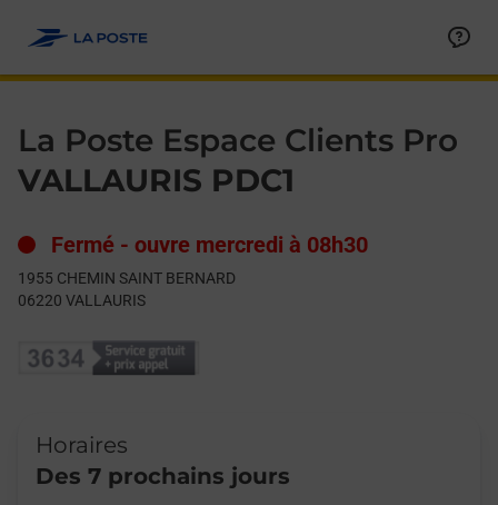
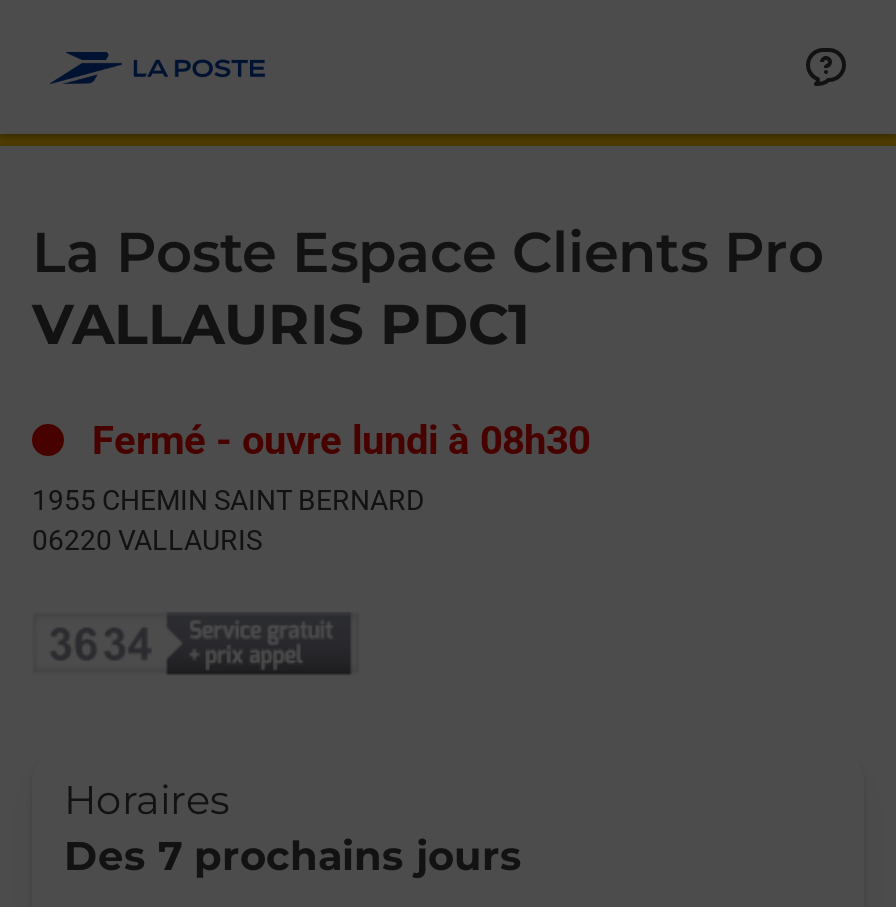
- Fermé - ouvre mercredi à 08h30
+ Fermé - ouvre lundi à 08h30
